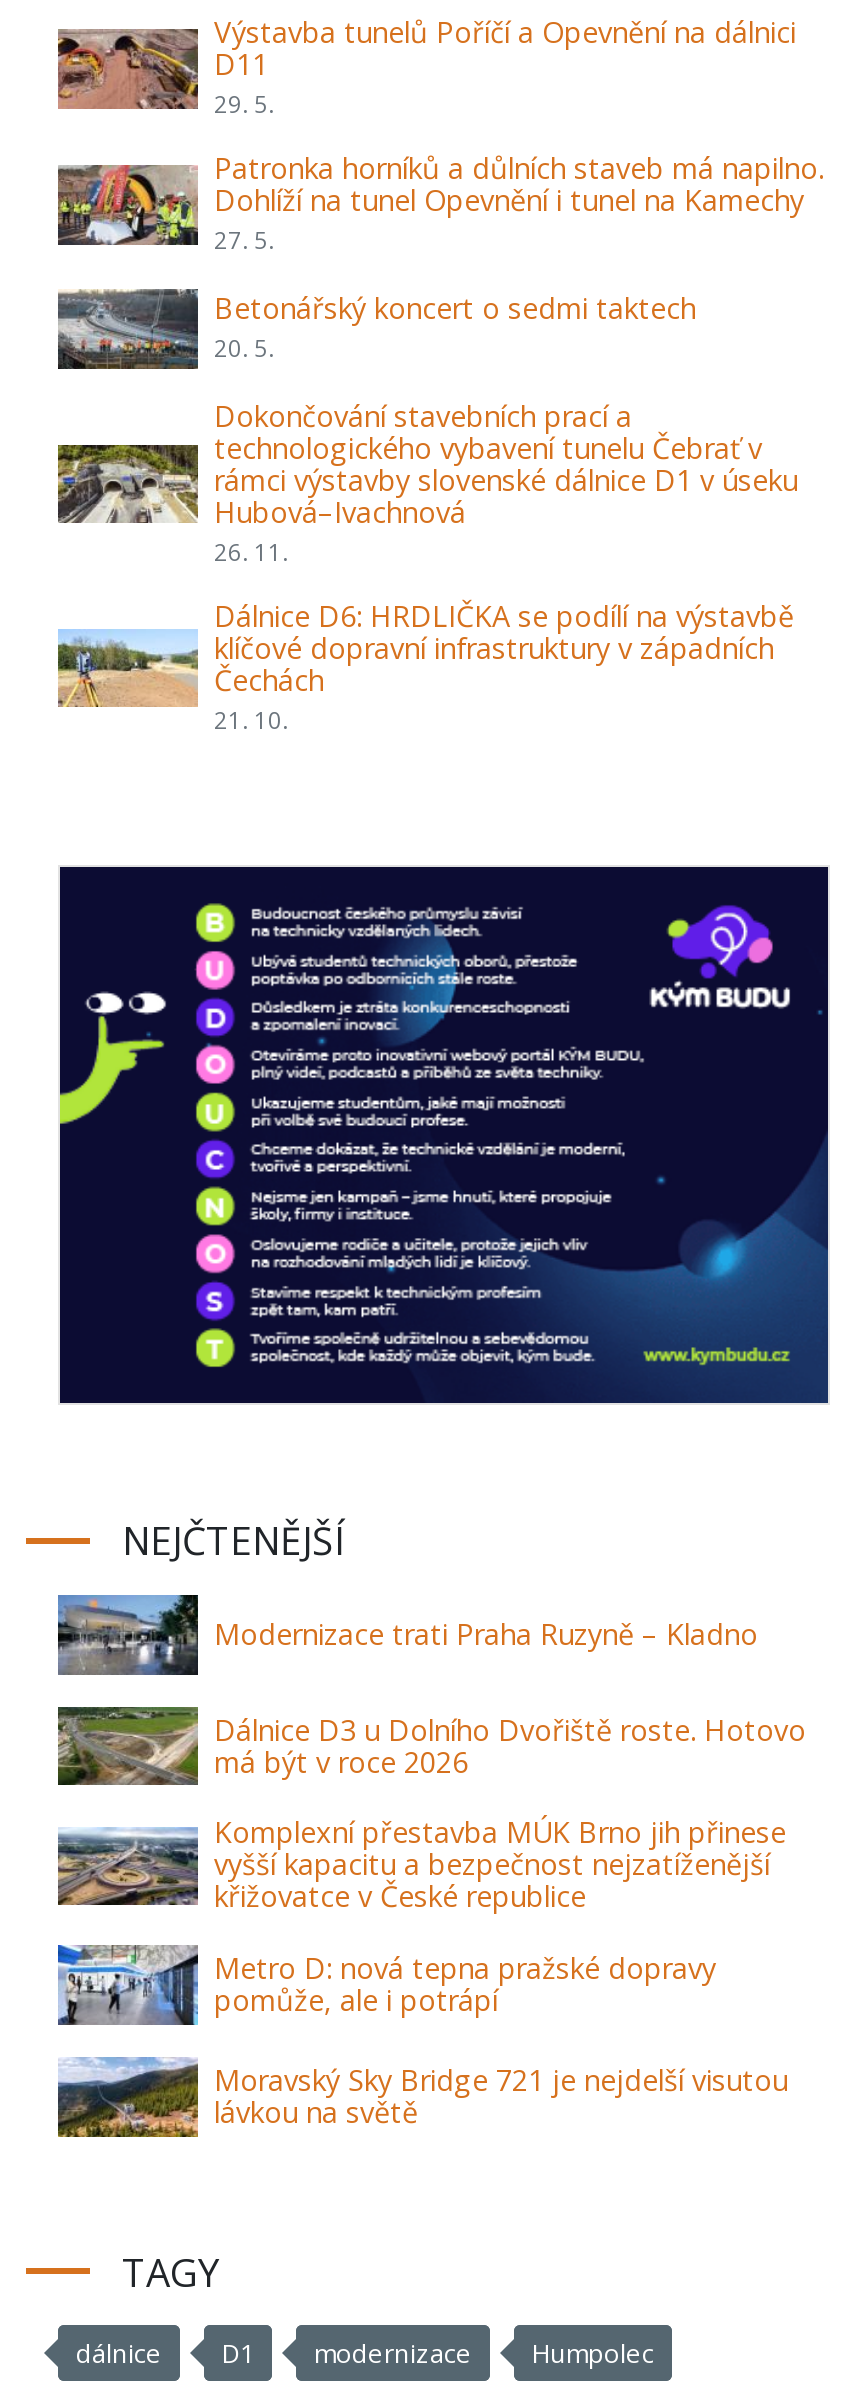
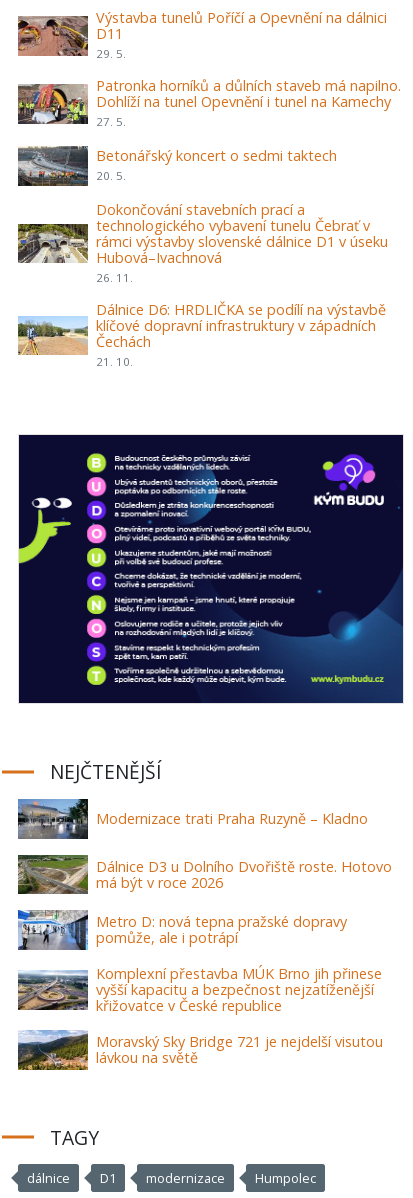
moved down: [image] | Komplexní přestavba MÚK Brno jih přinese | vyšší kapacitu a bezpečnost nejzatíženější | křižovatce v České republice

moved up: [image] | Metro D: nová tepna pražské dopravy | pomůže, ale i potrápí
